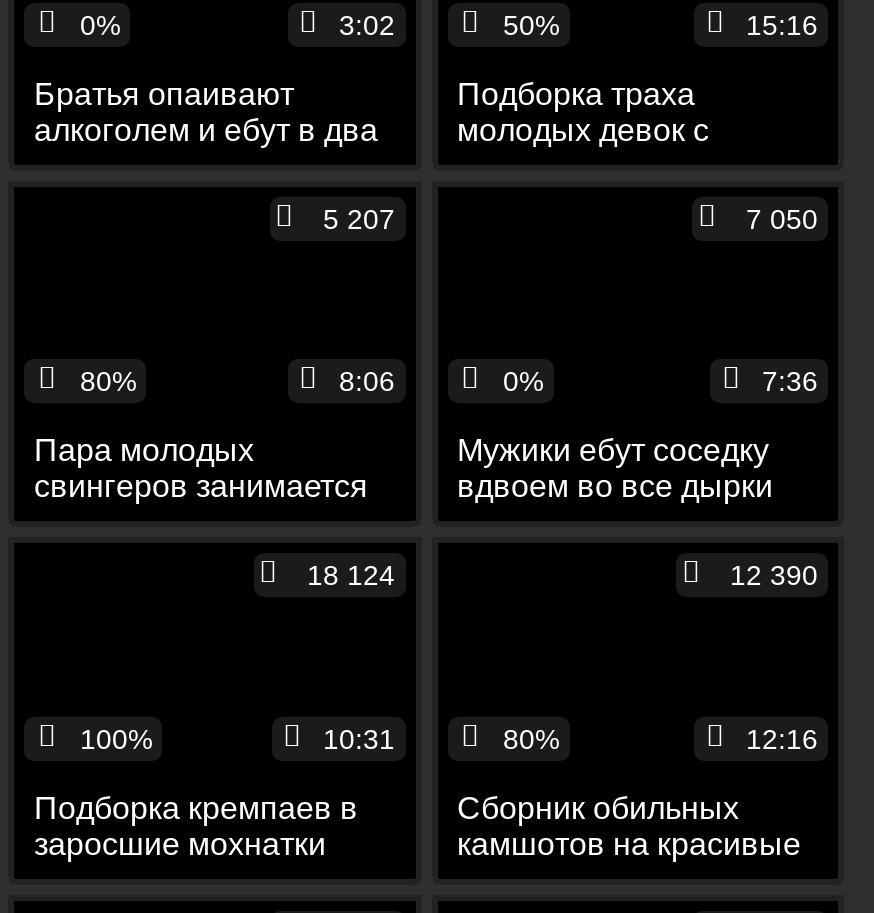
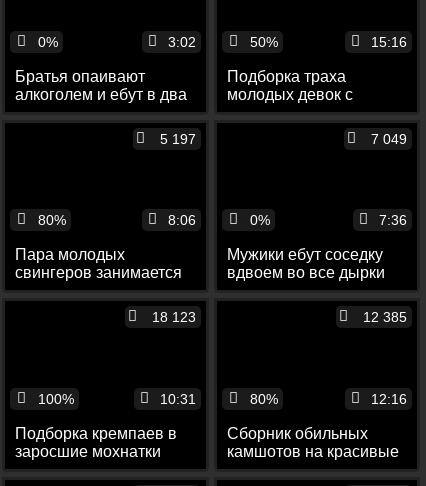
- 5 207
+ 5 197

- 7 050
+ 7 049

- 18 124
+ 18 123

- 12 390
+ 12 385
